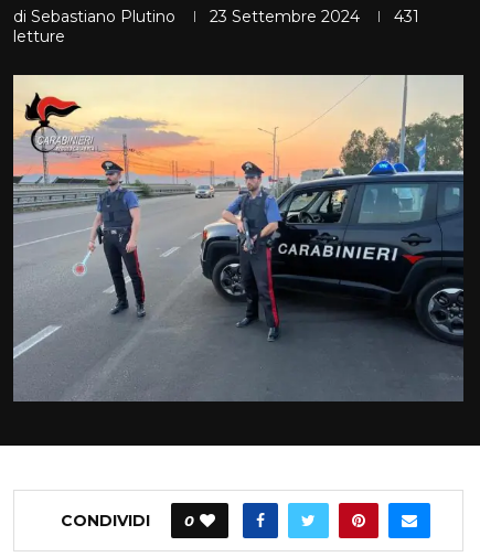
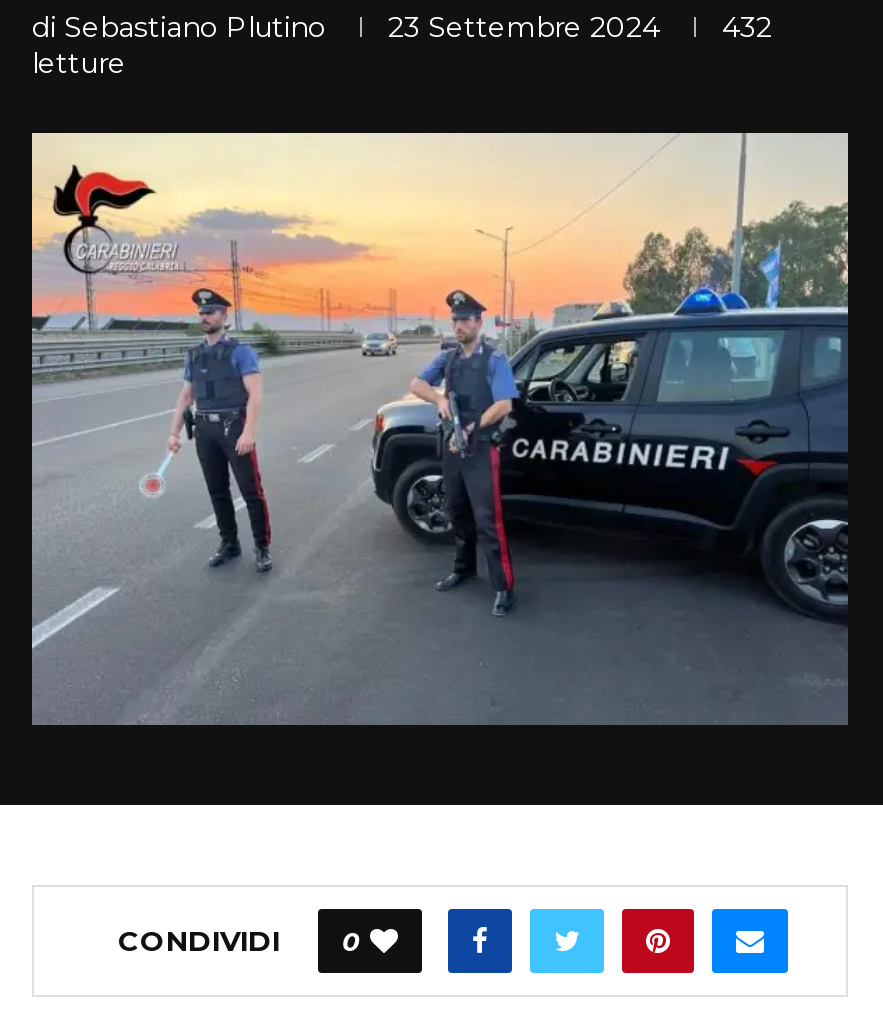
- di Sebastiano Plutino 23 Settembre 2024 431
+ di Sebastiano Plutino 23 Settembre 2024 432
